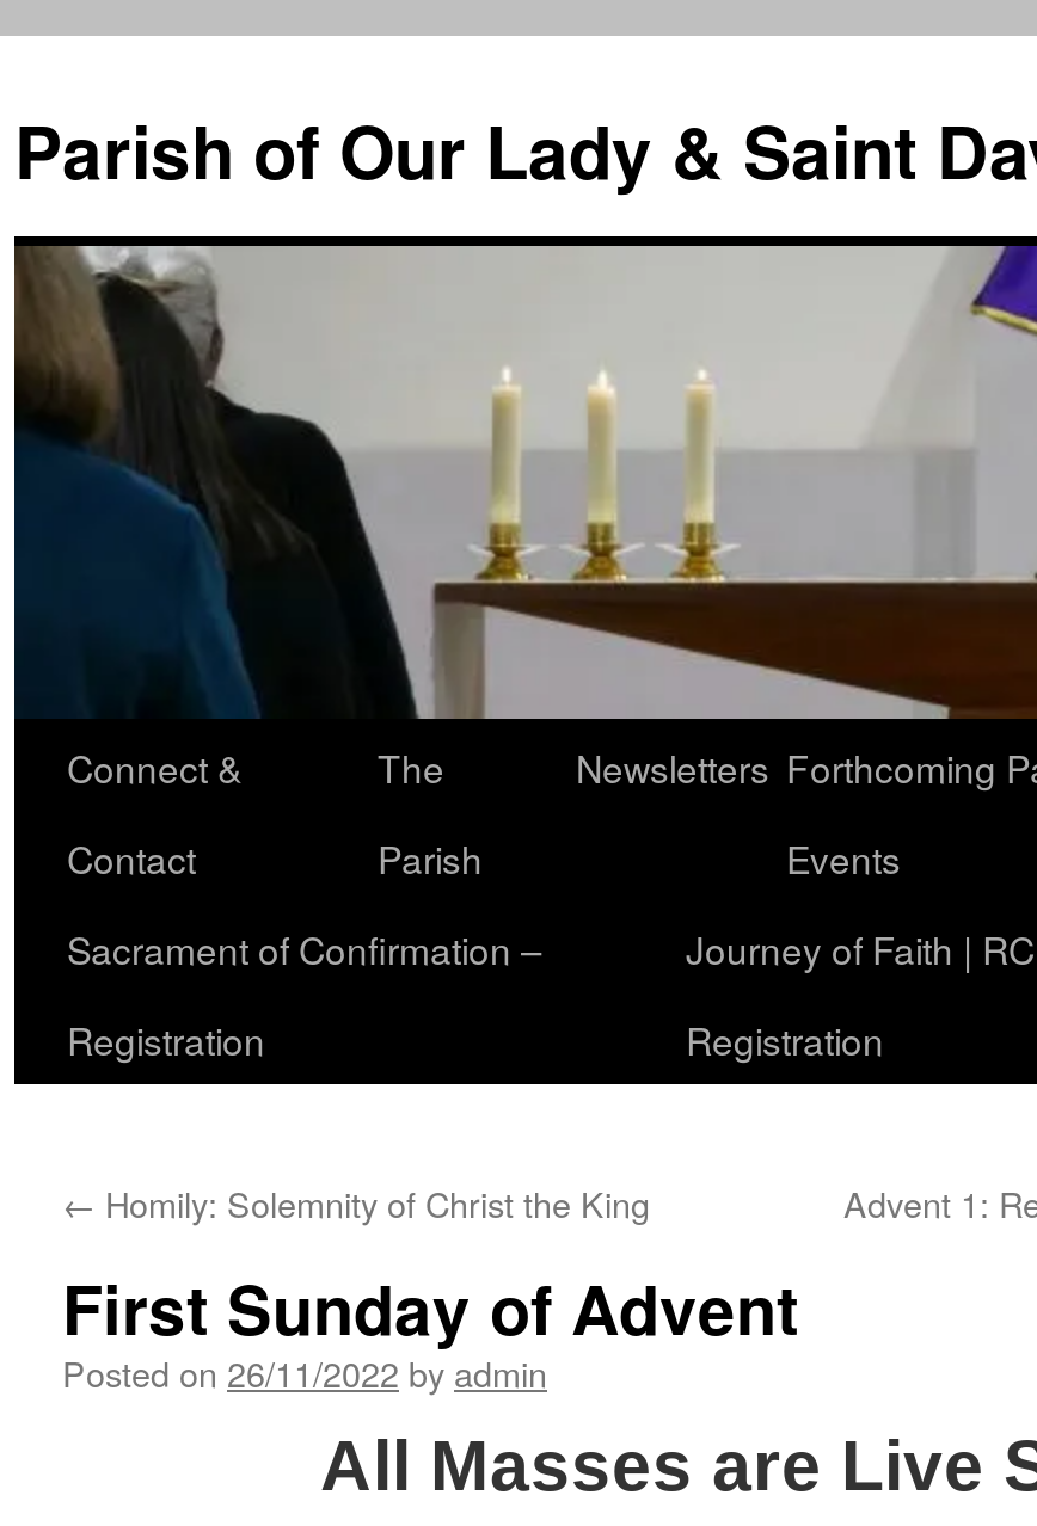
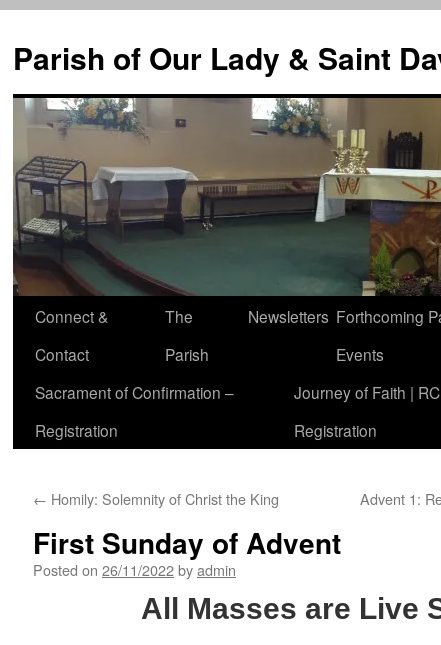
- [image]
+ [image]
